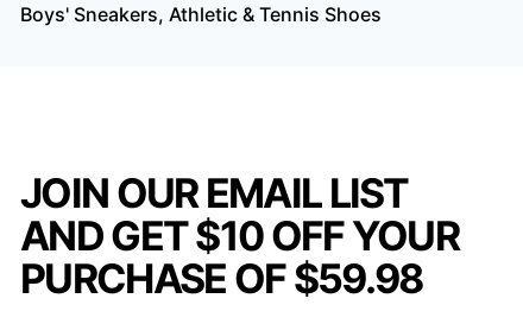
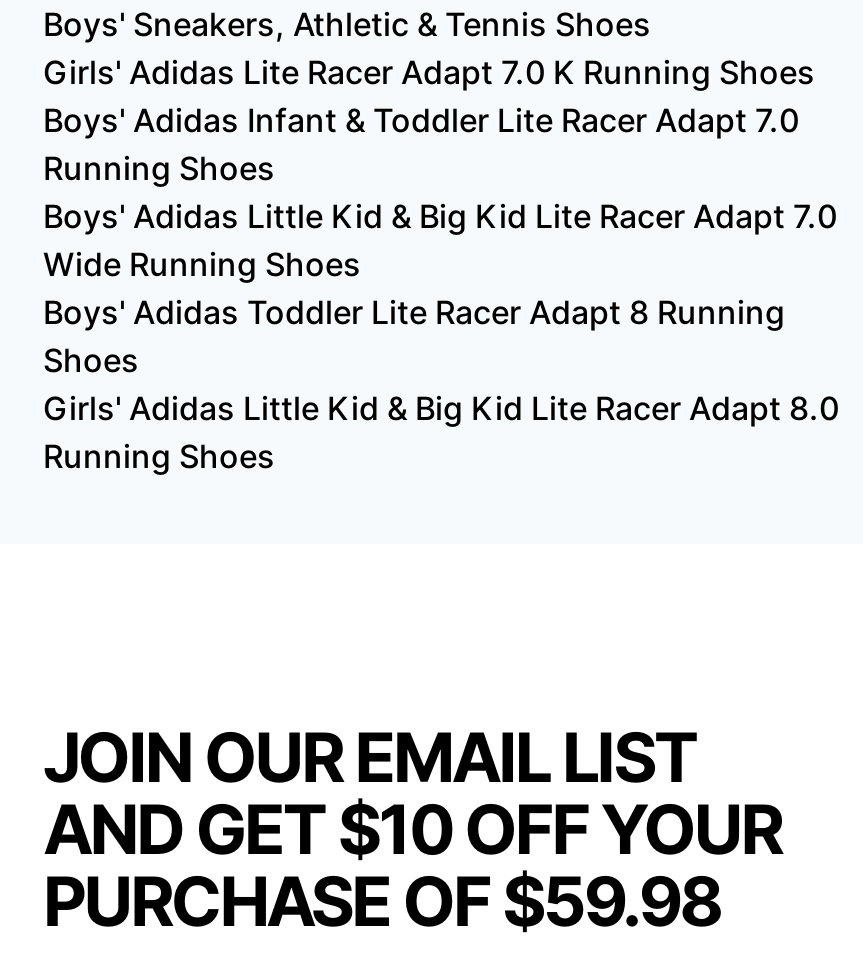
+ Girls' Adidas Lite Racer Adapt 7.0 K Running Shoes
+ Boys' Adidas Infant & Toddler Lite Racer Adapt 7.0
+ Running Shoes
+ Boys' Adidas Little Kid & Big Kid Lite Racer Adapt 7.0
+ Wide Running Shoes
+ Boys' Adidas Toddler Lite Racer Adapt 8 Running
+ Shoes
+ Girls' Adidas Little Kid & Big Kid Lite Racer Adapt 8.0
+ Running Shoes
